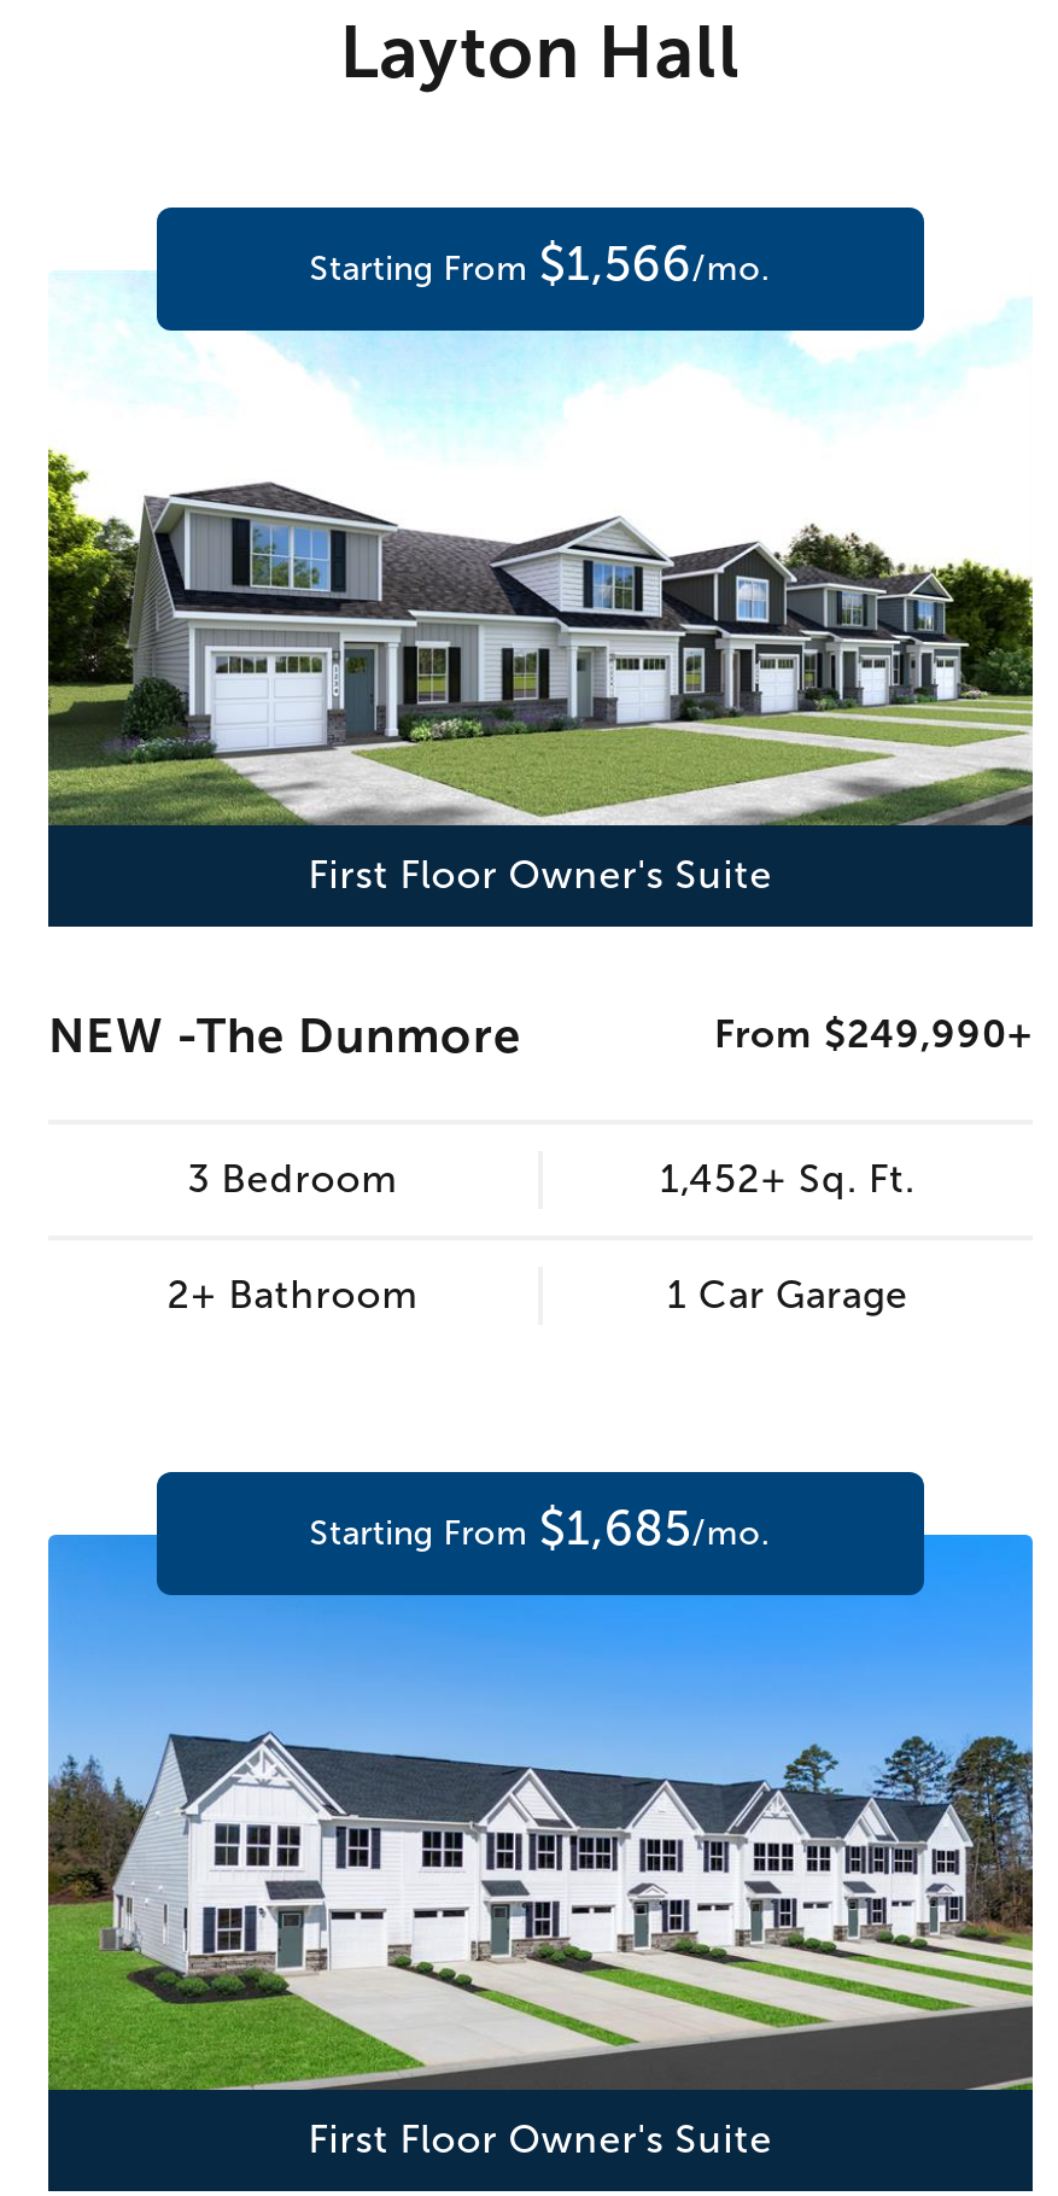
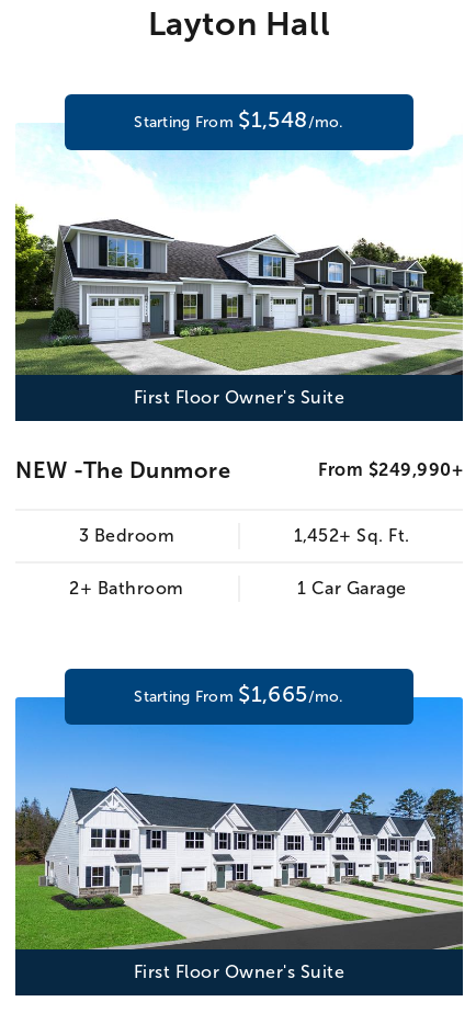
- Starting From $1,566/mo.
+ Starting From $1,548/mo.

- Starting From $1,685/mo.
+ Starting From $1,665/mo.
